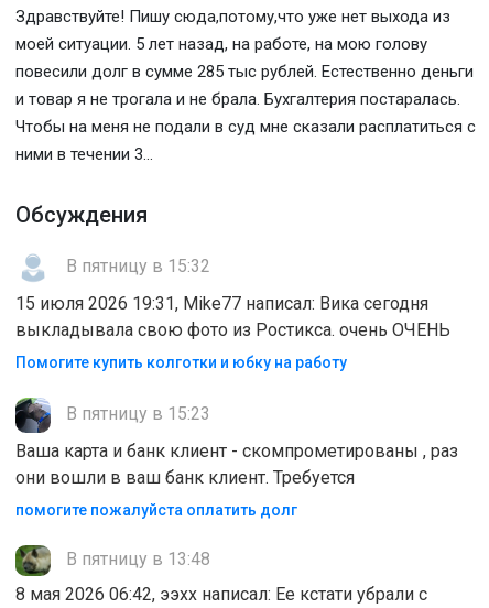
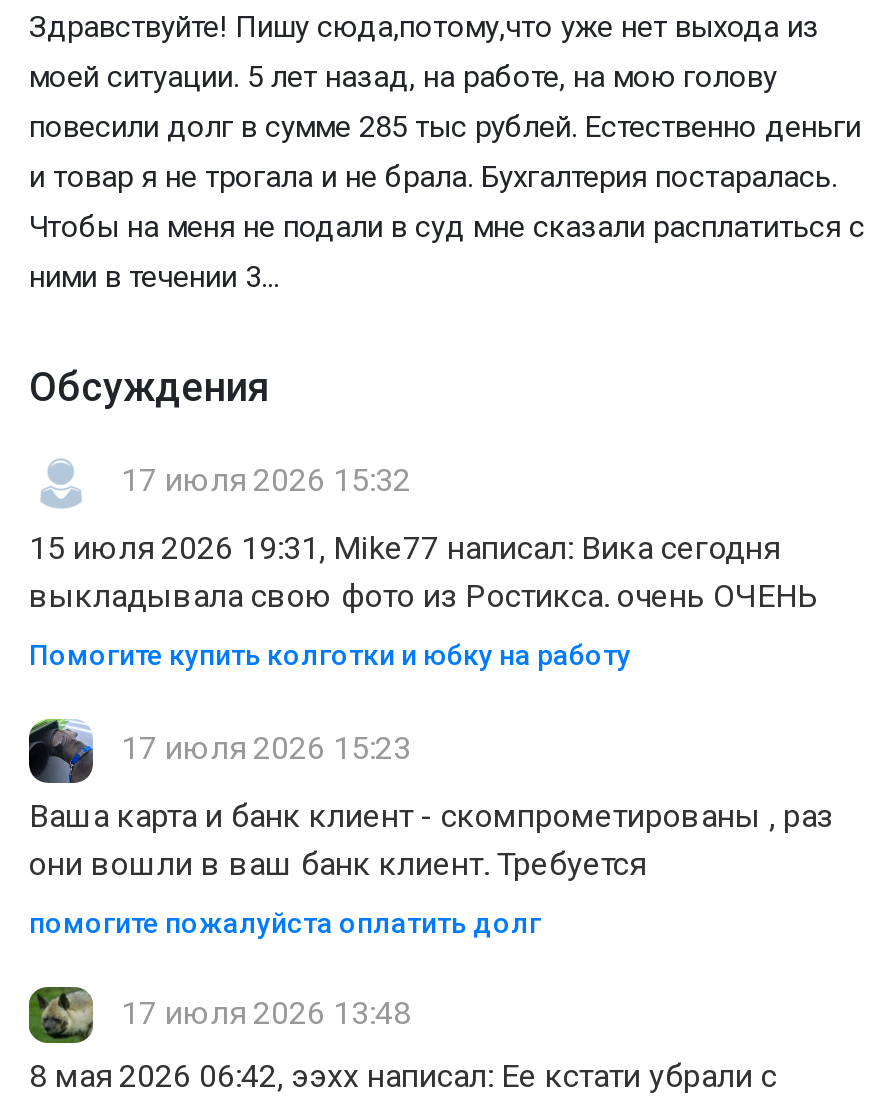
- В пятницу в 15:32
+ 17 июля 2026 15:32

- В пятницу в 15:23
+ 17 июля 2026 15:23

- В пятницу в 13:48
+ 17 июля 2026 13:48
